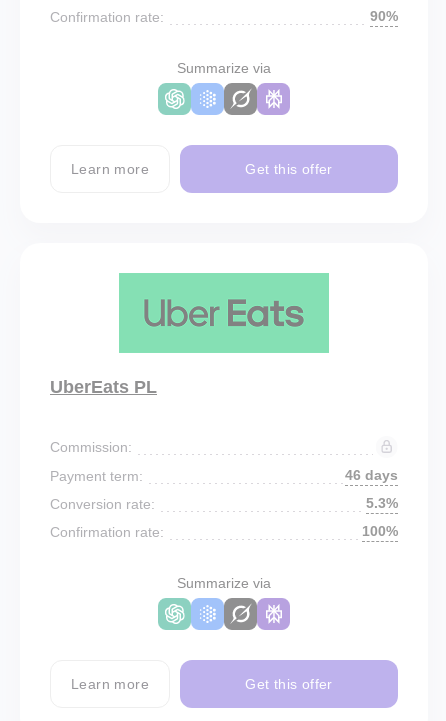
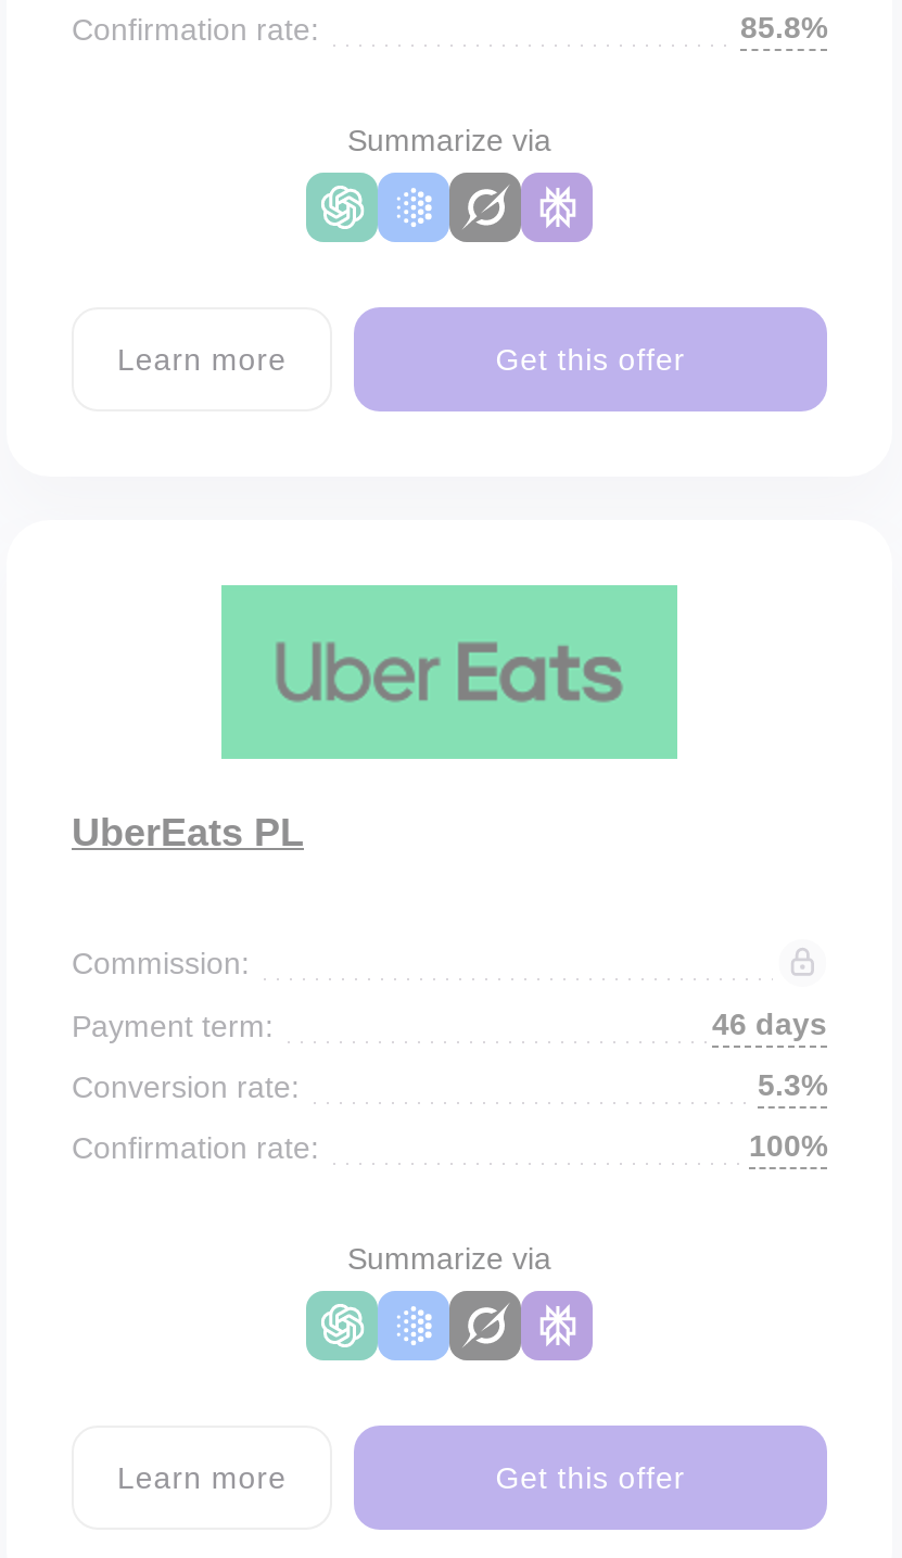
- 90%
+ 85.8%
